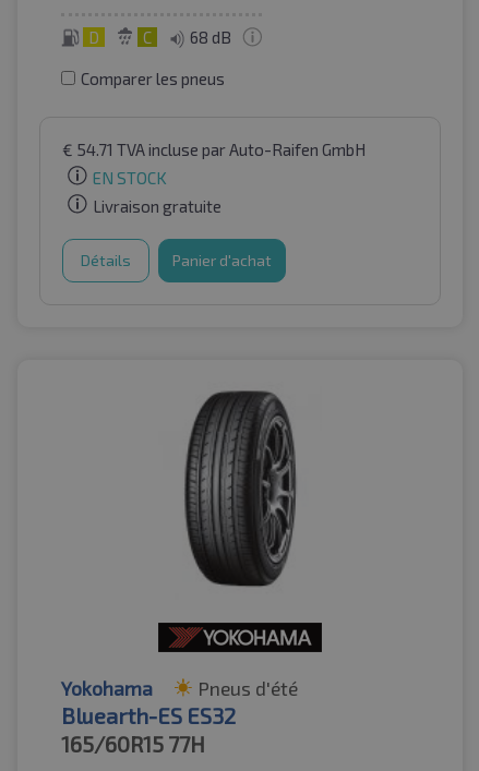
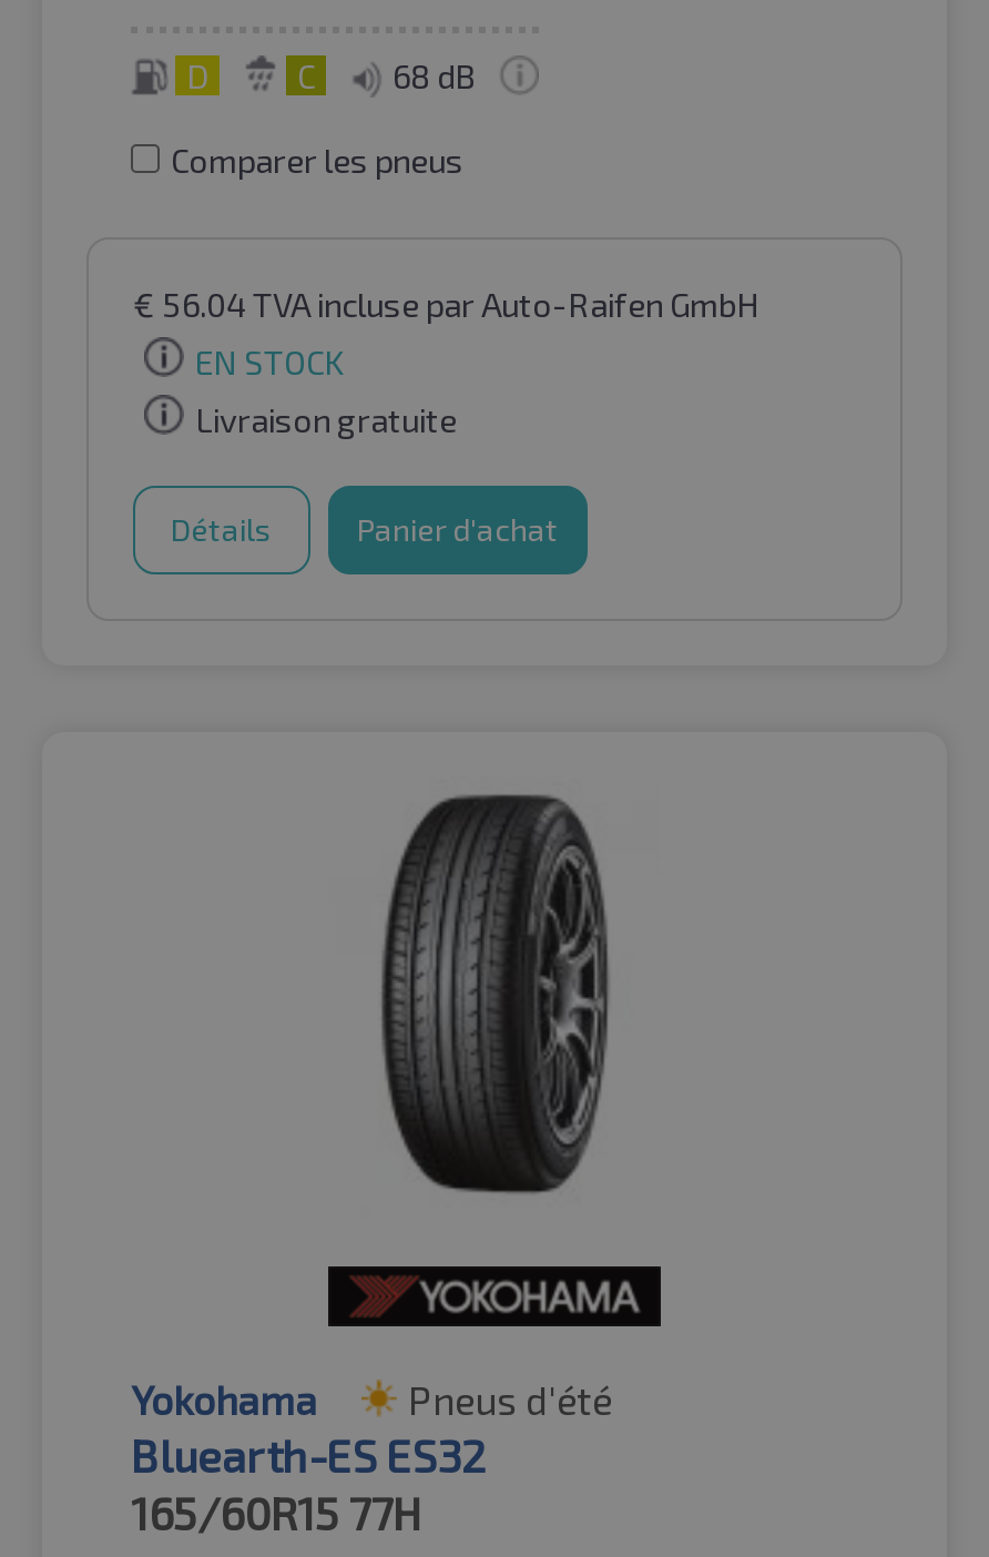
- € 54.71 TVA incluse par Auto-Raifen GmbH
+ € 56.04 TVA incluse par Auto-Raifen GmbH
